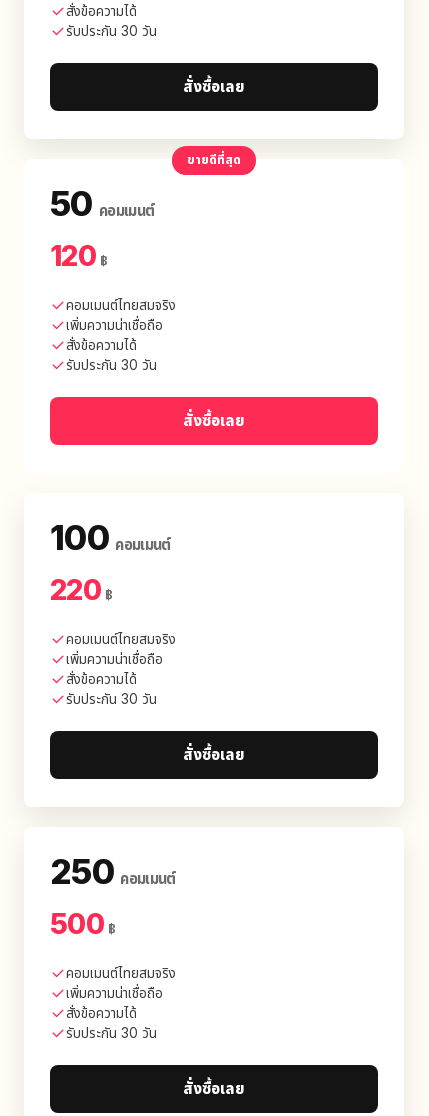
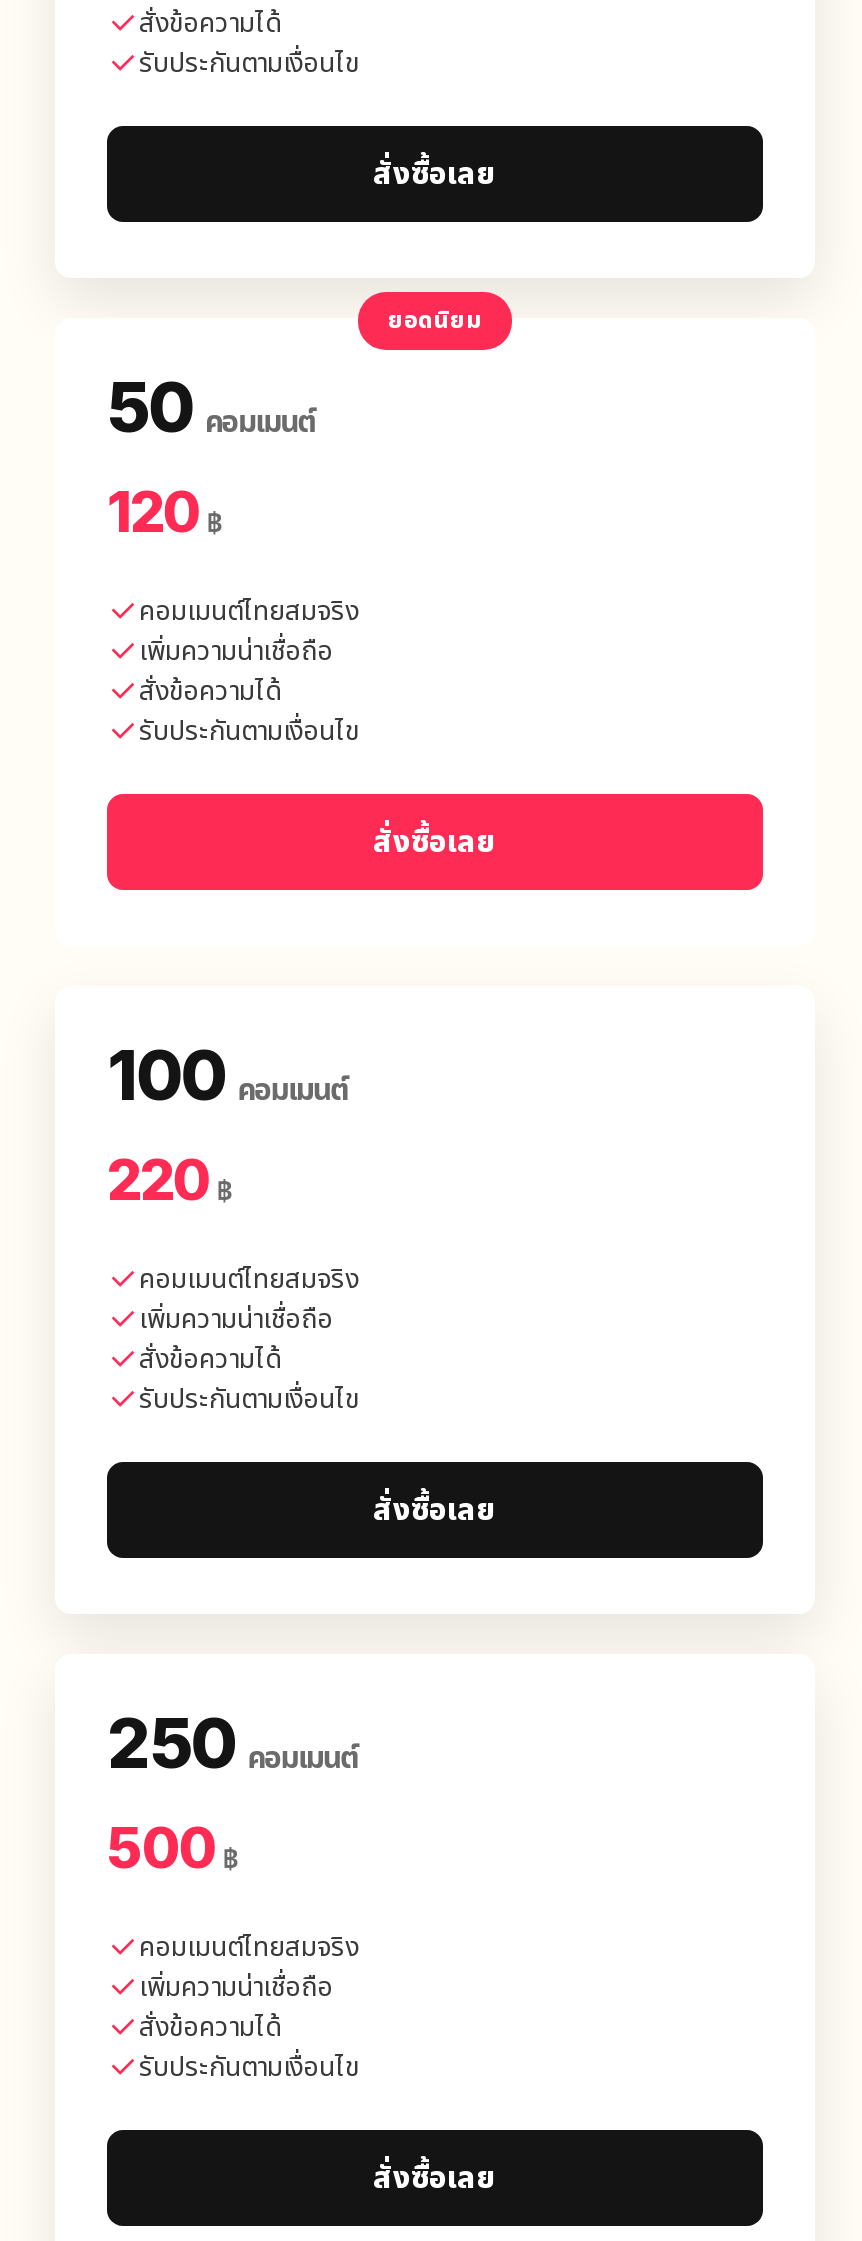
- รับประกัน 30 วัน
+ รับประกันตามเงื่อนไข

- ขายดีที่สุด
+ ยอดนิยม

- รับประกัน 30 วัน
+ รับประกันตามเงื่อนไข

- รับประกัน 30 วัน
+ รับประกันตามเงื่อนไข

- รับประกัน 30 วัน
+ รับประกันตามเงื่อนไข
